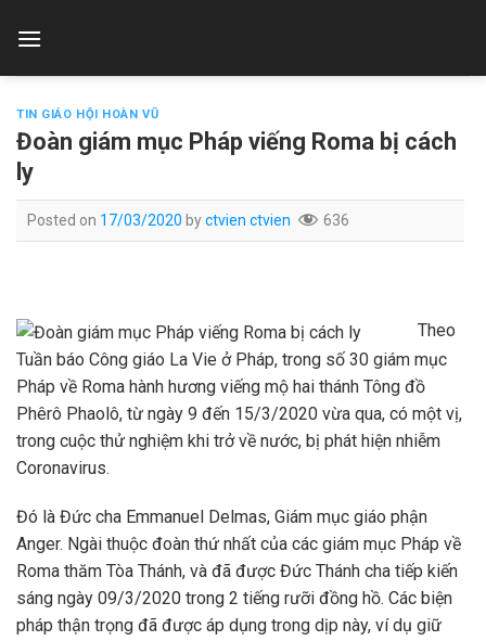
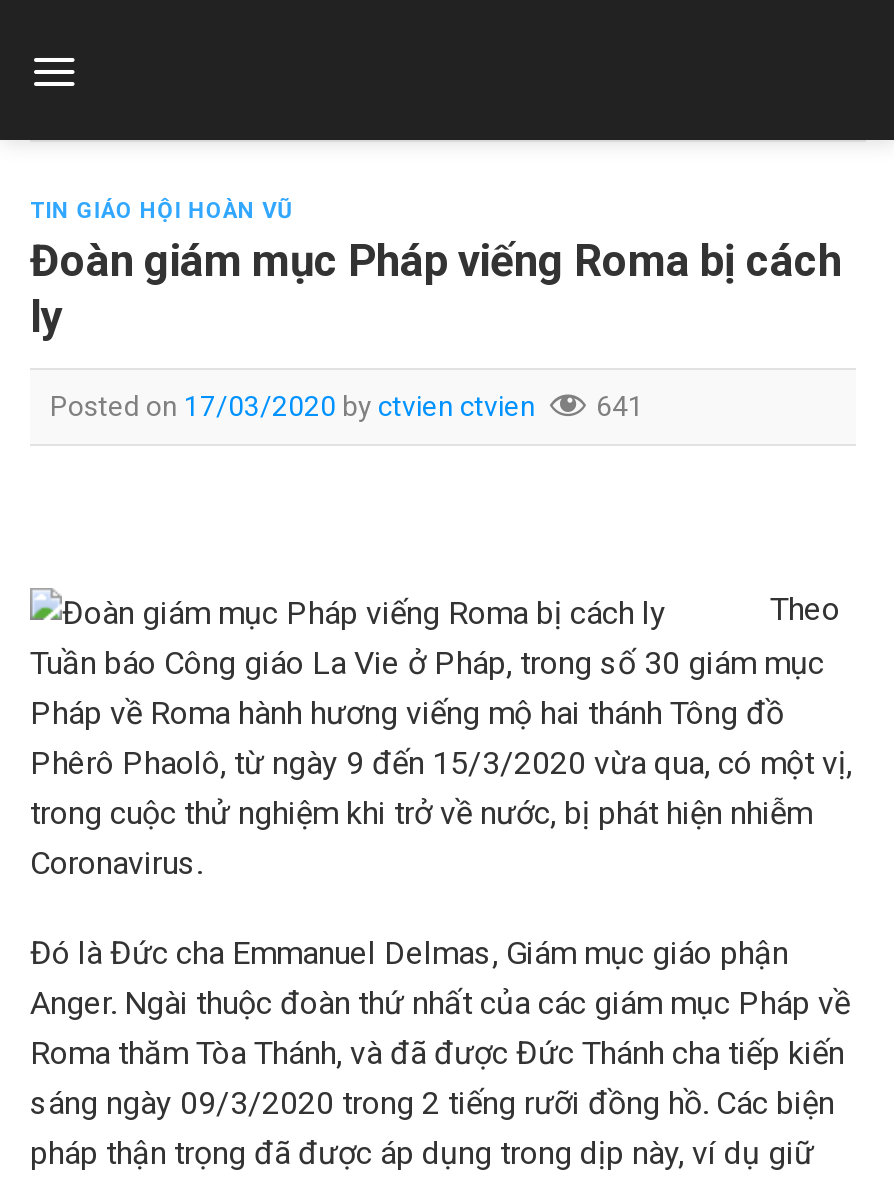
- Posted on 17/03/2020 by ctvien ctvien 636
+ Posted on 17/03/2020 by ctvien ctvien 641
